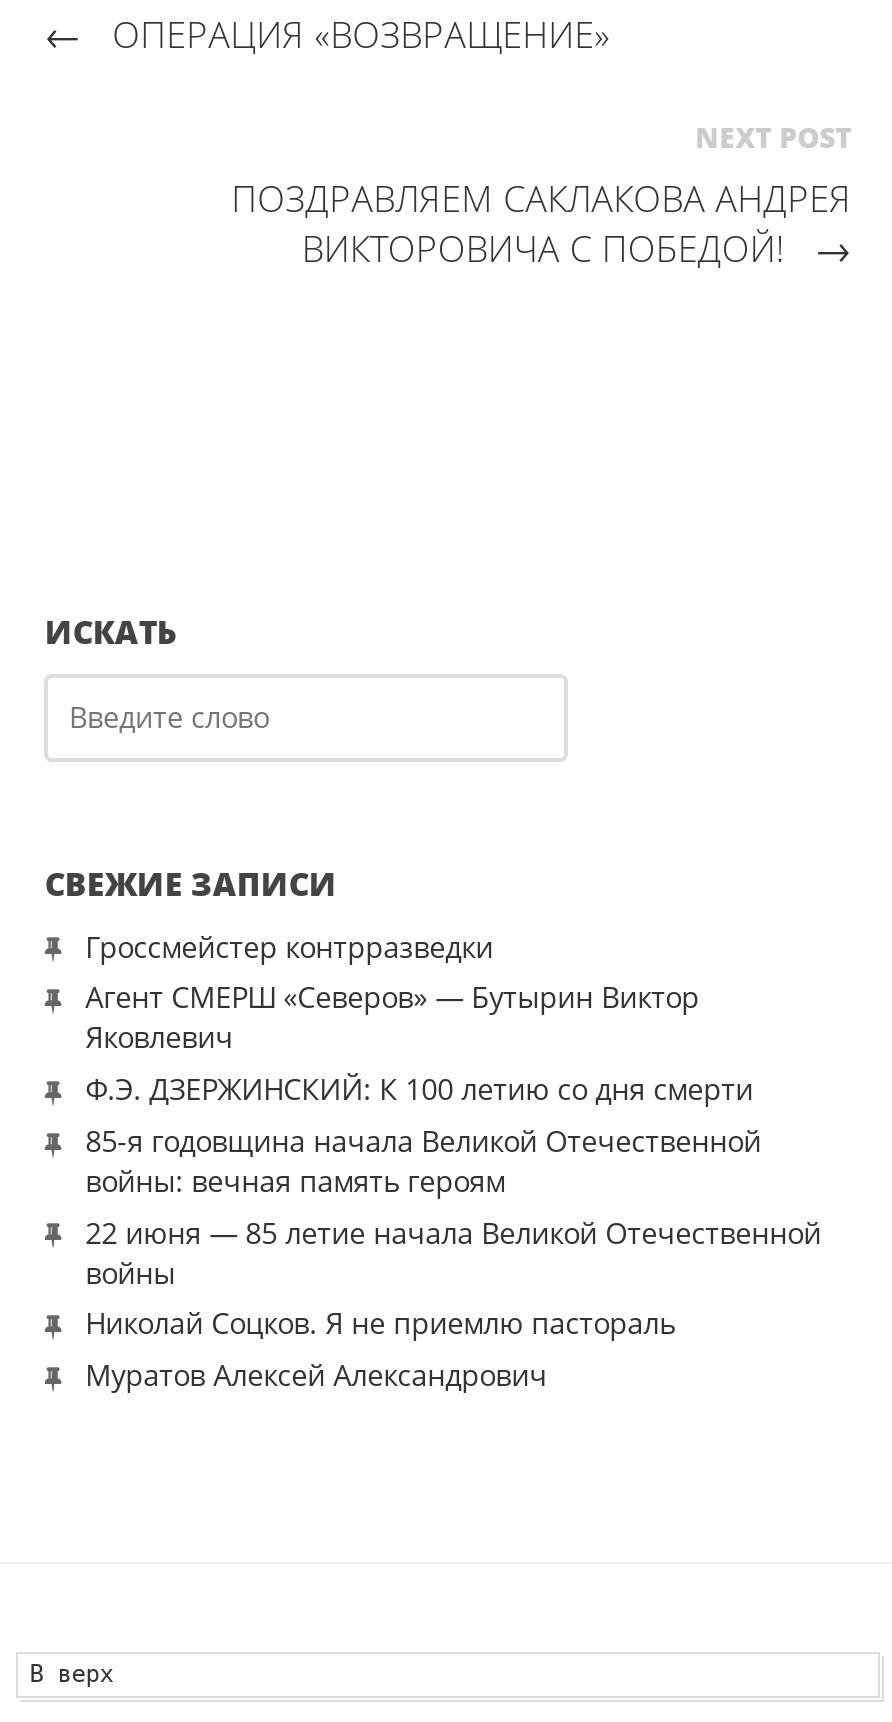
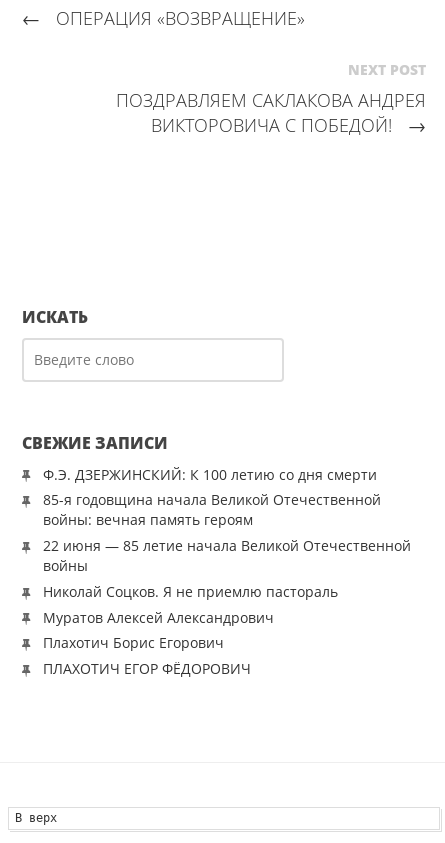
- Гроссмейстер контрразведки
- Агент СМЕРШ «Северов» — Бутырин Виктор
- Яковлевич

moved up: Ф.Э. ДЗЕРЖИНСКИЙ: К 100 летию со дня смерти | 85-я годовщина начала Великой Отечественной | войны: вечная память героям | 22 июня — 85 летие начала Великой Отечественной | войны | Николай Соцков. Я не приемлю пастораль | Муратов Алексей Александрович

+ Плахотич Борис Егорович
+ ПЛАХОТИЧ ЕГОР ФЁДОРОВИЧ
